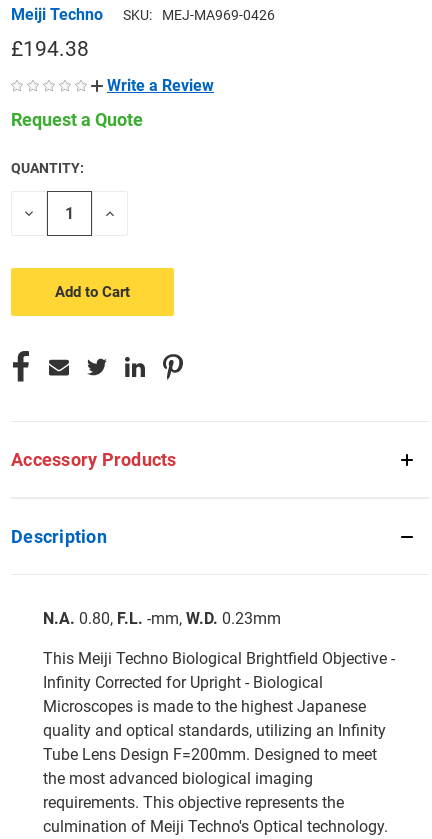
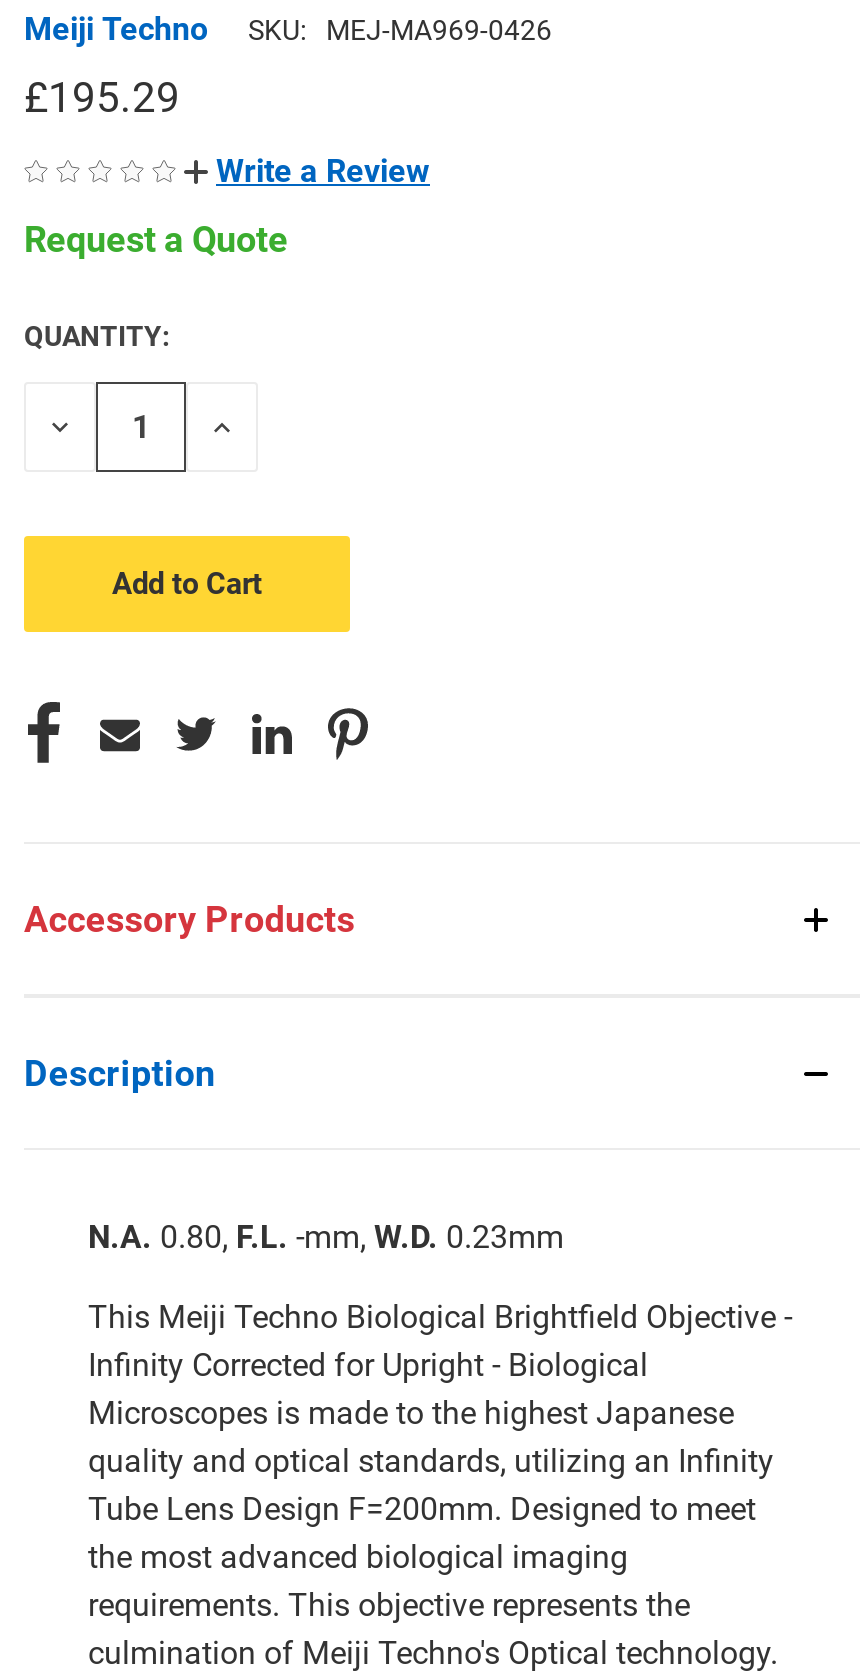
- £194.38
+ £195.29
